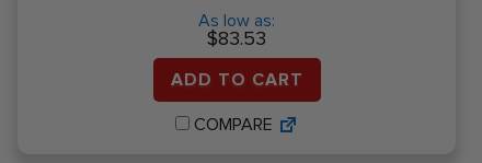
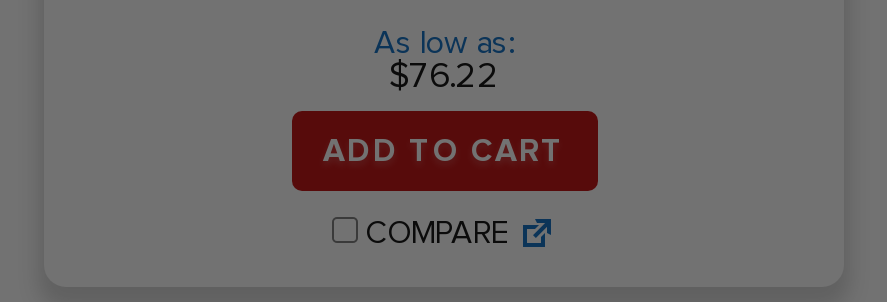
- $83.53
+ $76.22
